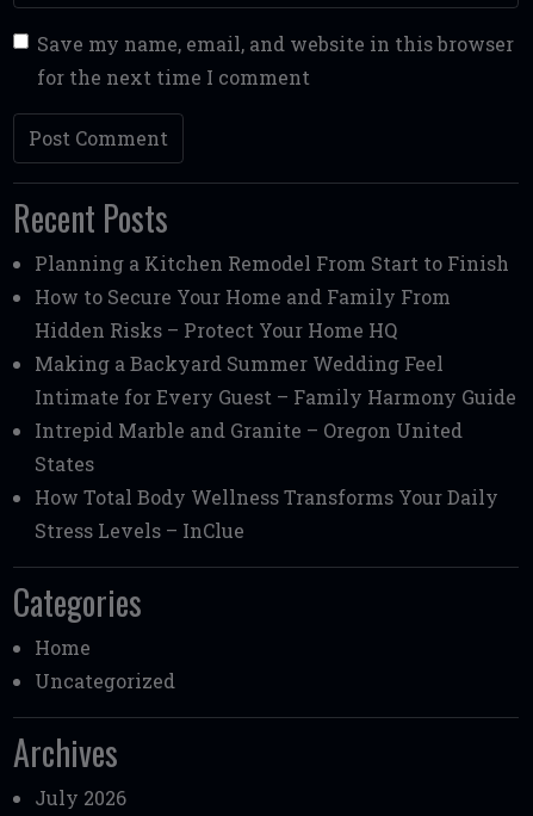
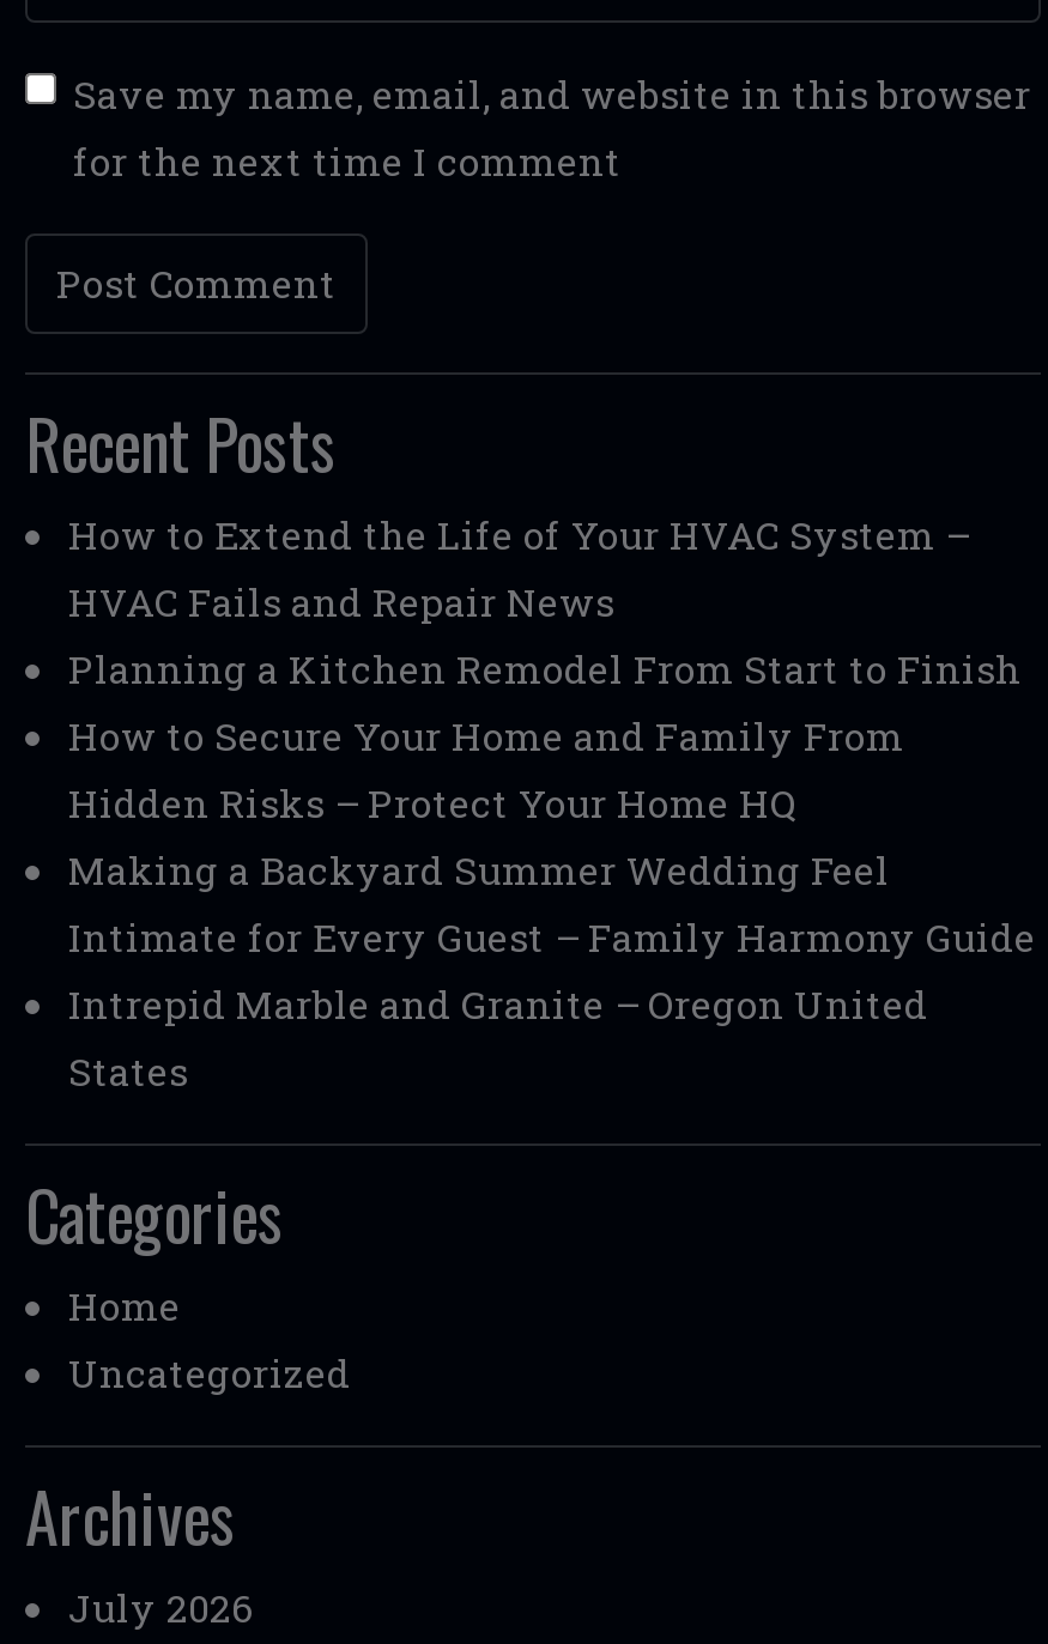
+ How to Extend the Life of Your HVAC System –
+ HVAC Fails and Repair News

moved down: Planning a Kitchen Remodel From Start to Finish | How to Secure Your Home and Family From | Hidden Risks – Protect Your Home HQ | Making a Backyard Summer Wedding Feel | Intimate for Every Guest – Family Harmony Guide | Intrepid Marble and Granite – Oregon United | States

- How Total Body Wellness Transforms Your Daily
- Stress Levels – InClue
